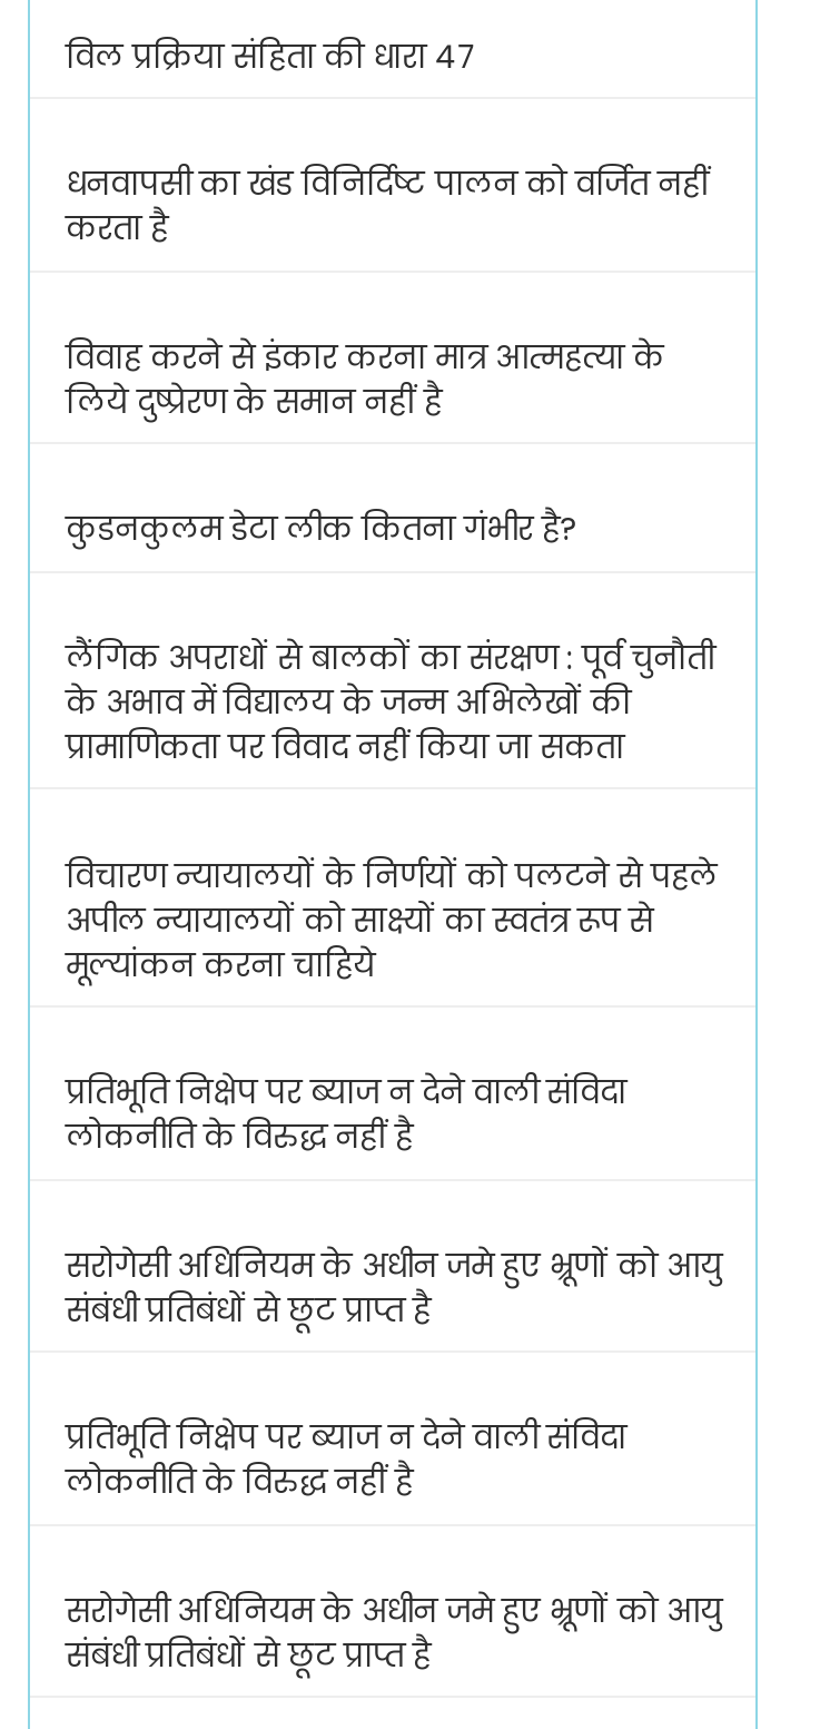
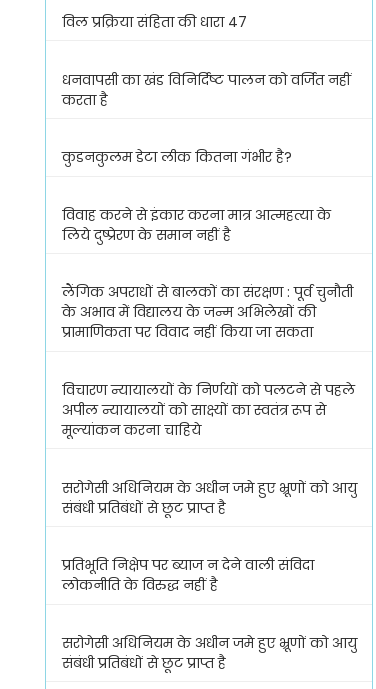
moved down: विवाह करने से इंकार करना मात्र आत्महत्या के | लिये दुष्प्रेरण के समान नहीं है

moved up: कुडनकुलम डेटा लीक कितना गंभीर है?

- प्रतिभूति निक्षेप पर ब्याज न देने वाली संविदा
- लोकनीति के विरुद्ध नहीं है
